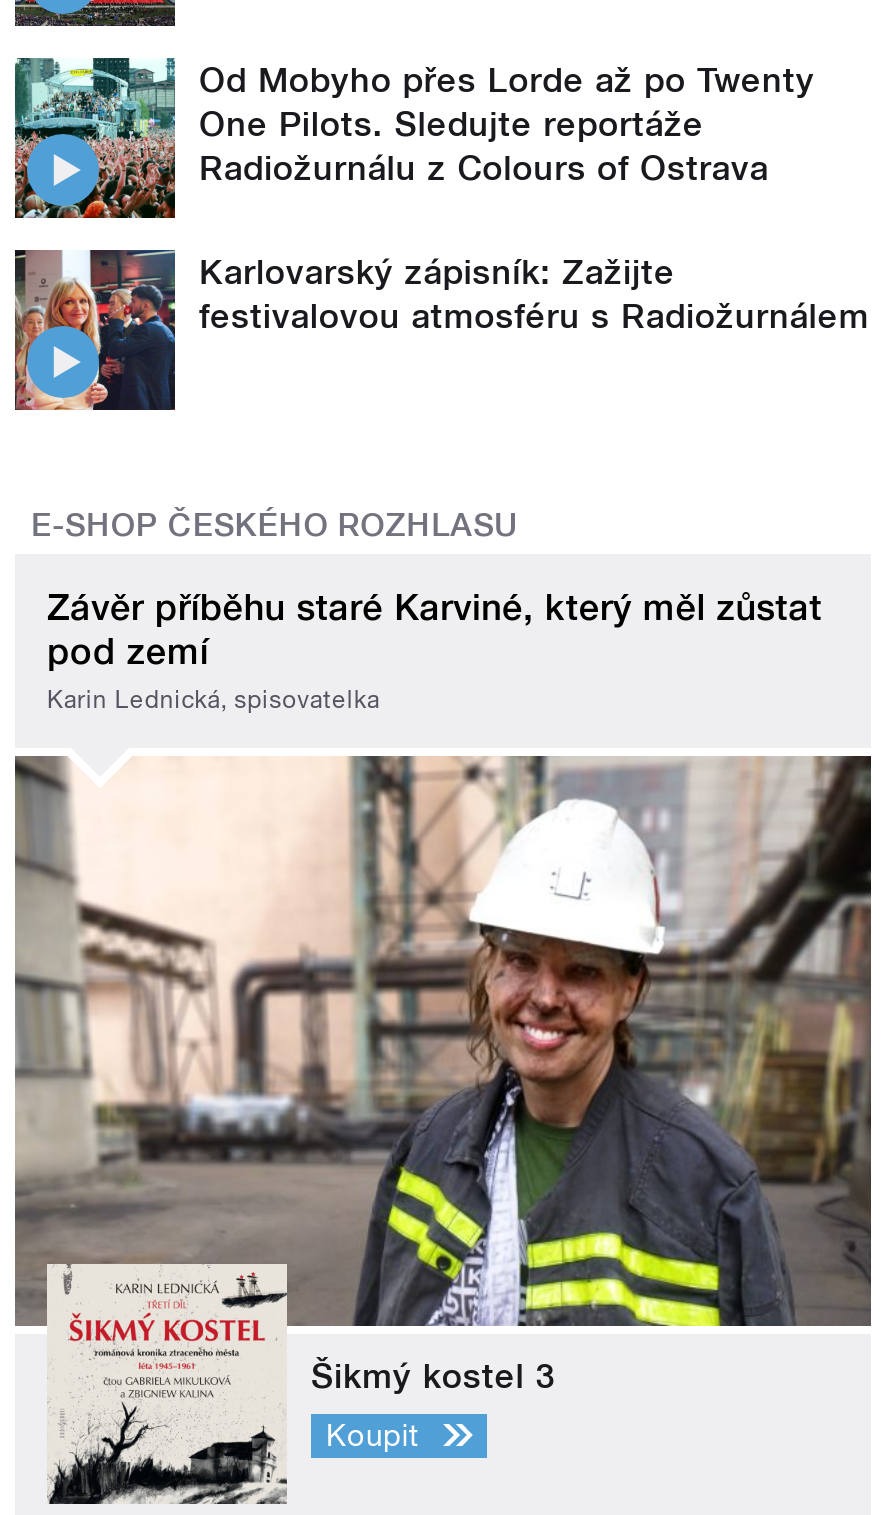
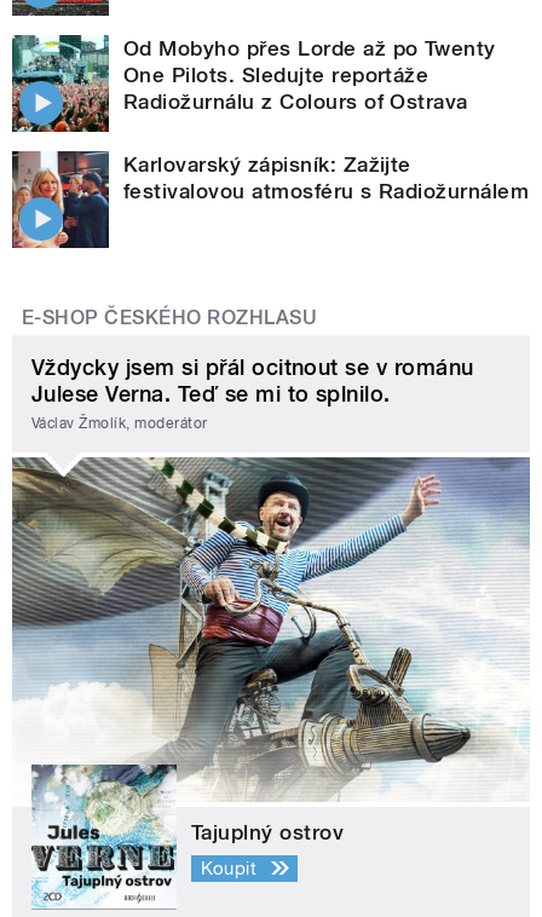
- Závěr příběhu staré Karviné, který měl zůstat
- pod zemí
- Karin Lednická, spisovatelka
+ Vždycky jsem si přál ocitnout se v románu
+ Julese Verna. Teď se mi to splnilo.
+ Václav Žmolík, moderátor

- [image]
- Šikmý kostel 3
+ [image]
+ Tajuplný ostrov
